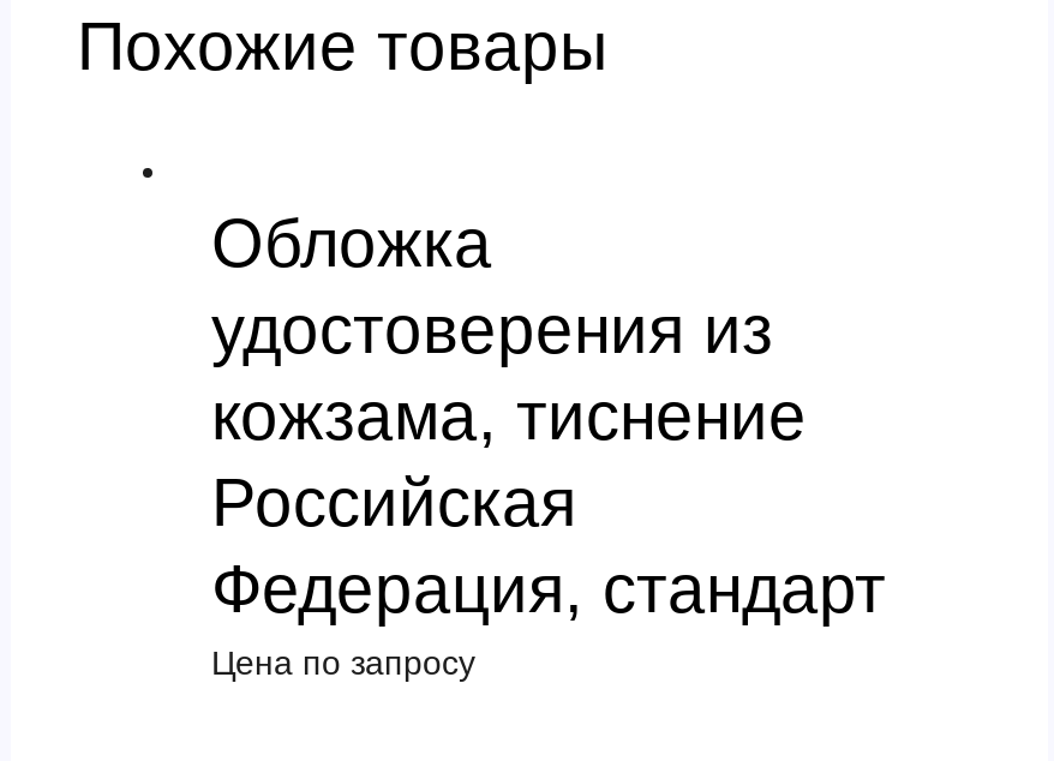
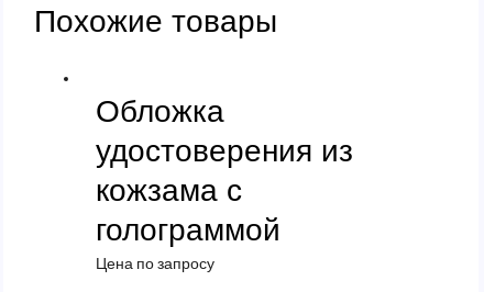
- кожзама, тиснение
- Российская
- Федерация, стандарт
+ кожзама с
+ голограммой
